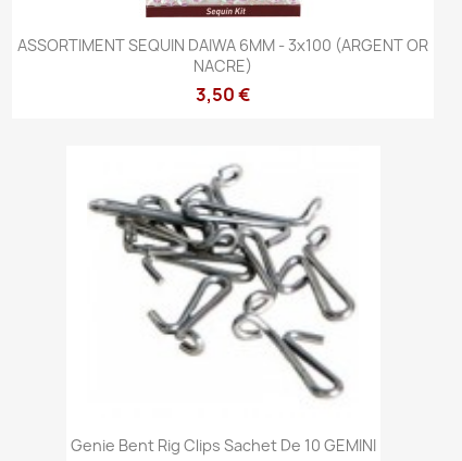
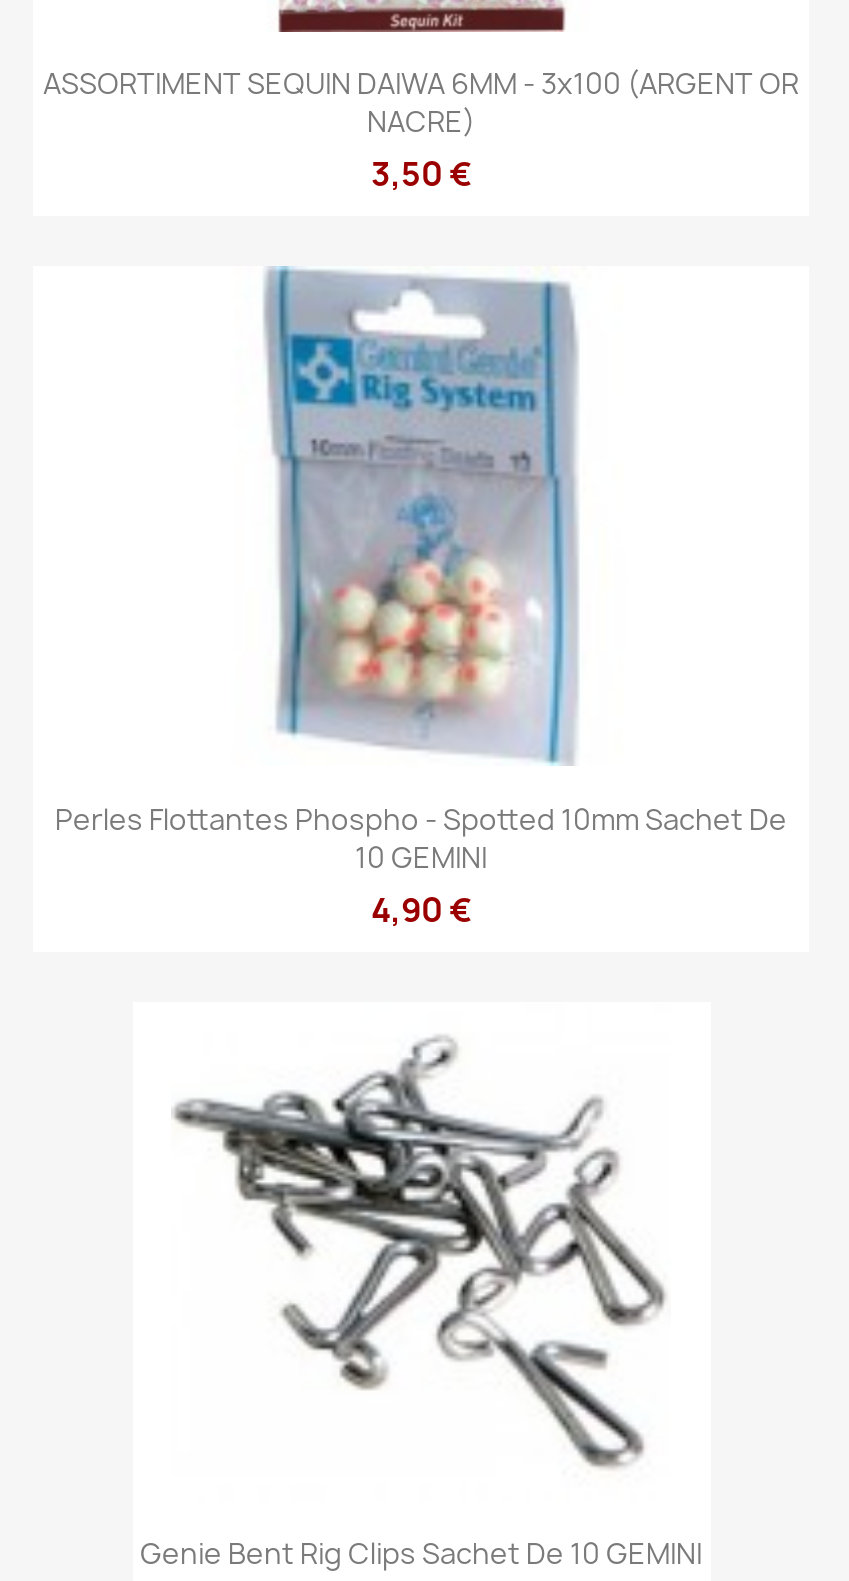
+ [image]
+ Perles Flottantes Phospho - Spotted 10mm Sachet De
+ 10 GEMINI
+ 4,90 €
